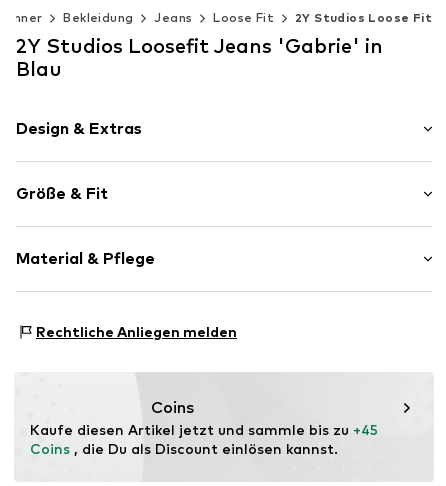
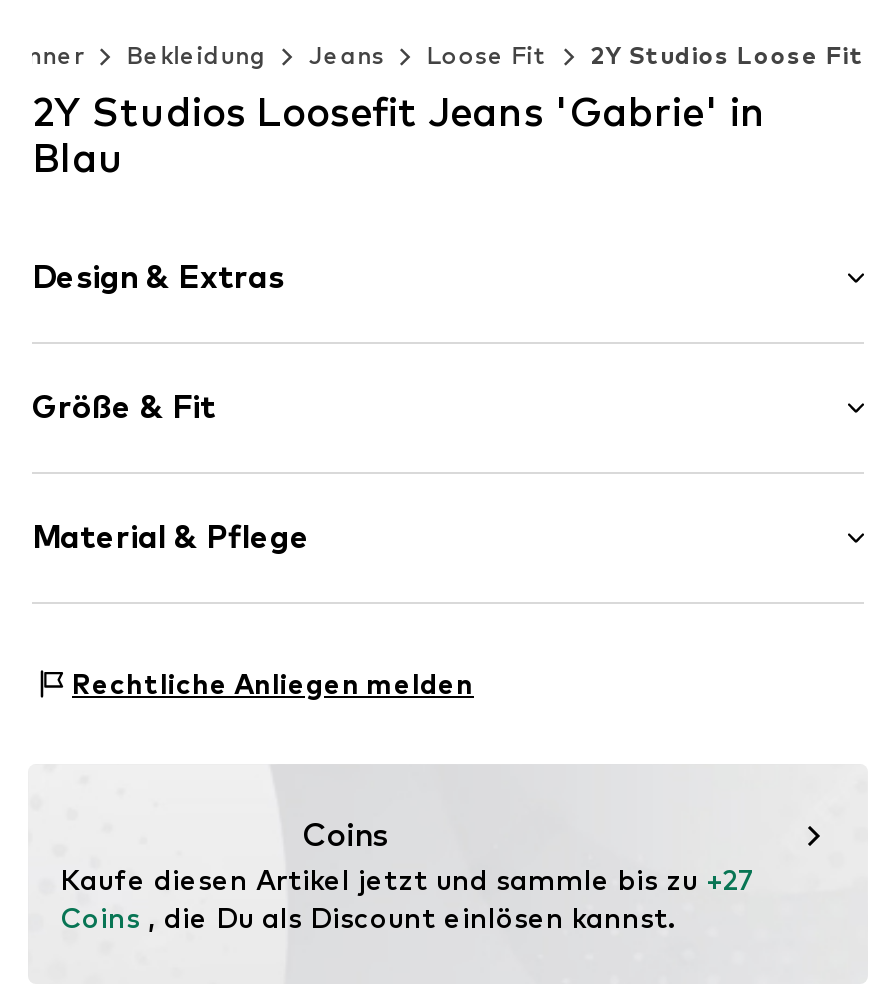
- Kaufe diesen Artikel jetzt und sammle bis zu +45
+ Kaufe diesen Artikel jetzt und sammle bis zu +27
